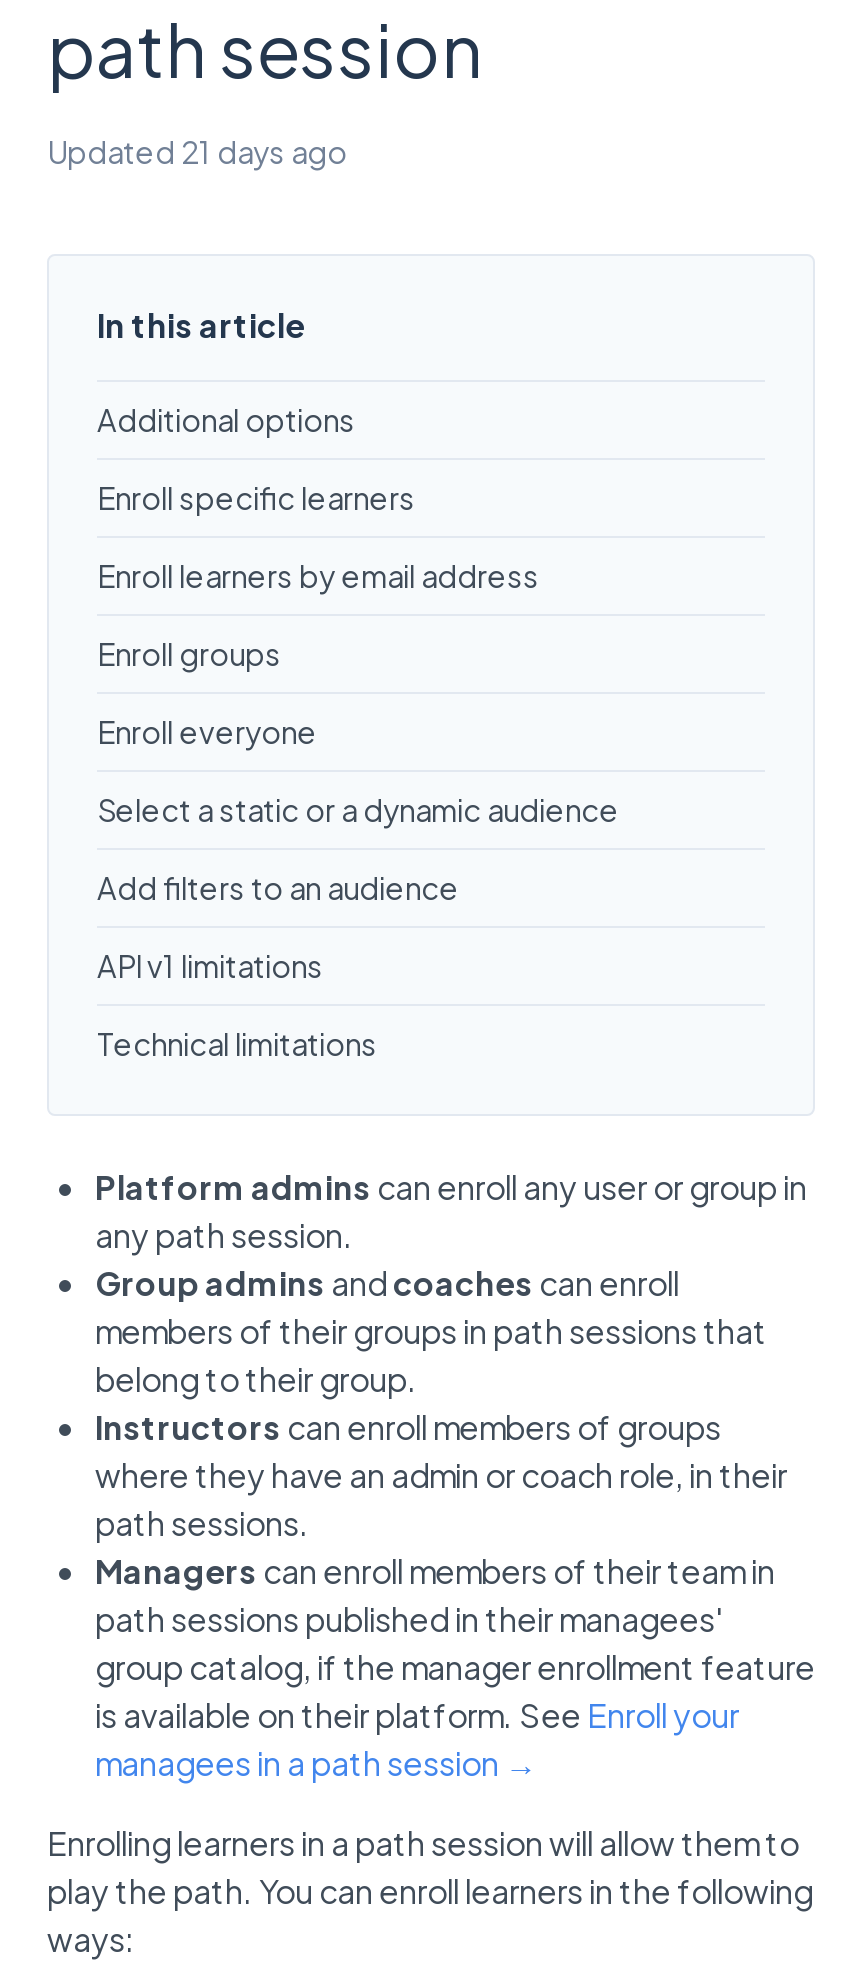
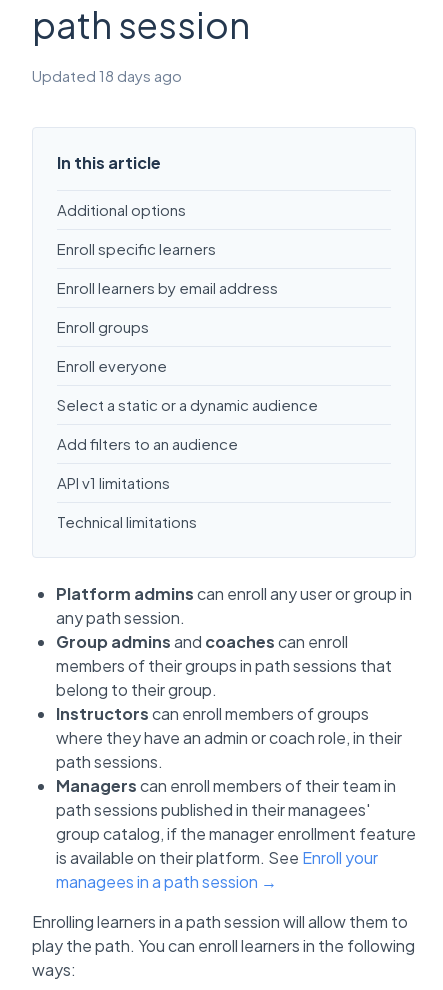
- Updated 21 days ago
+ Updated 18 days ago
